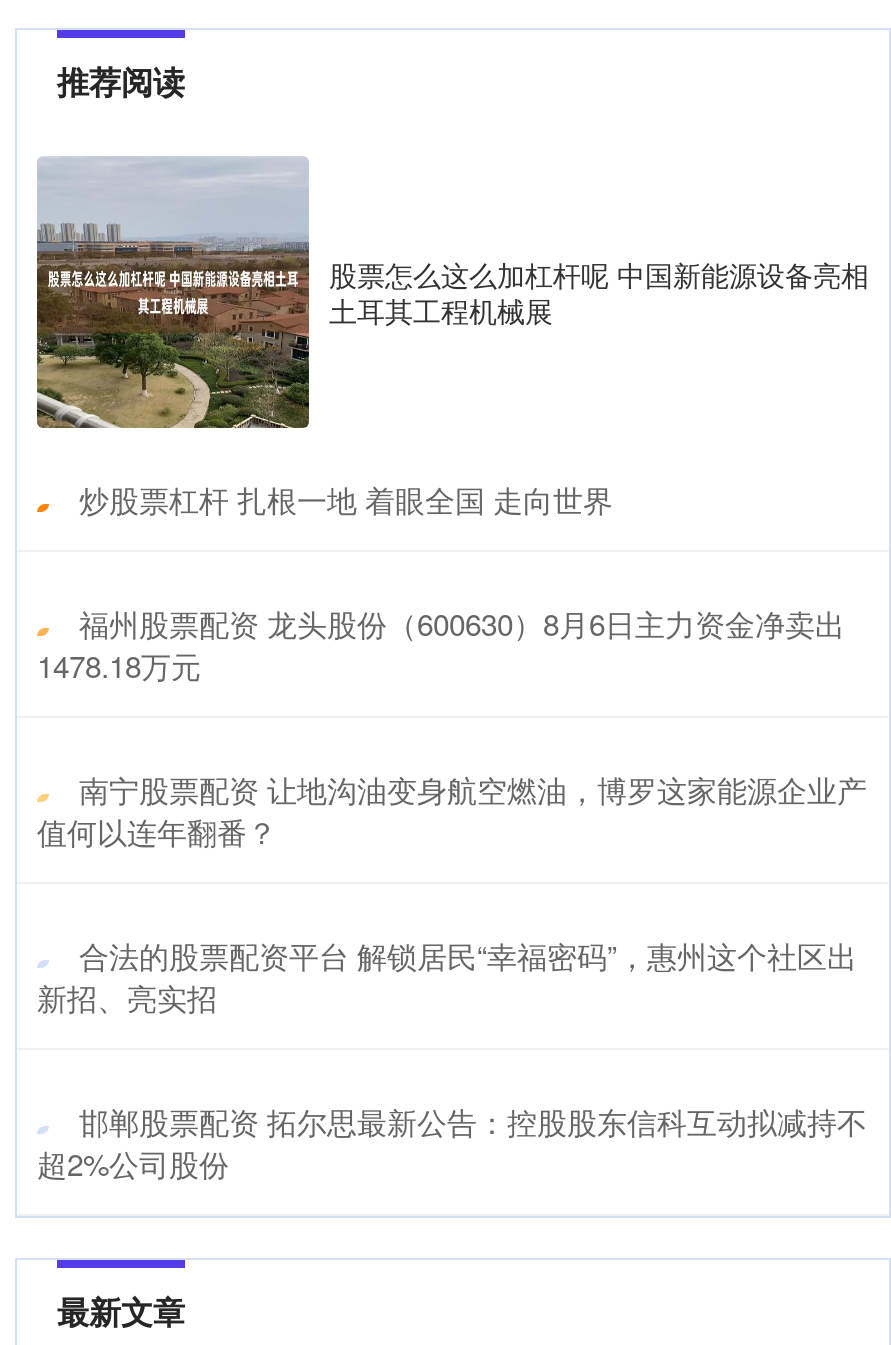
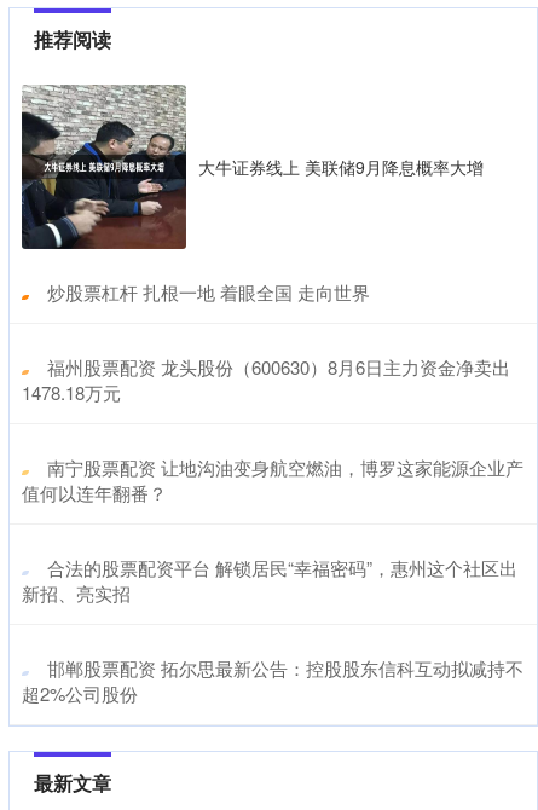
- [image]
- 股票怎么这么加杠杆呢 中国新能源设备亮相
- 土耳其工程机械展
+ [image]
+ 大牛证券线上 美联储9月降息概率大增
